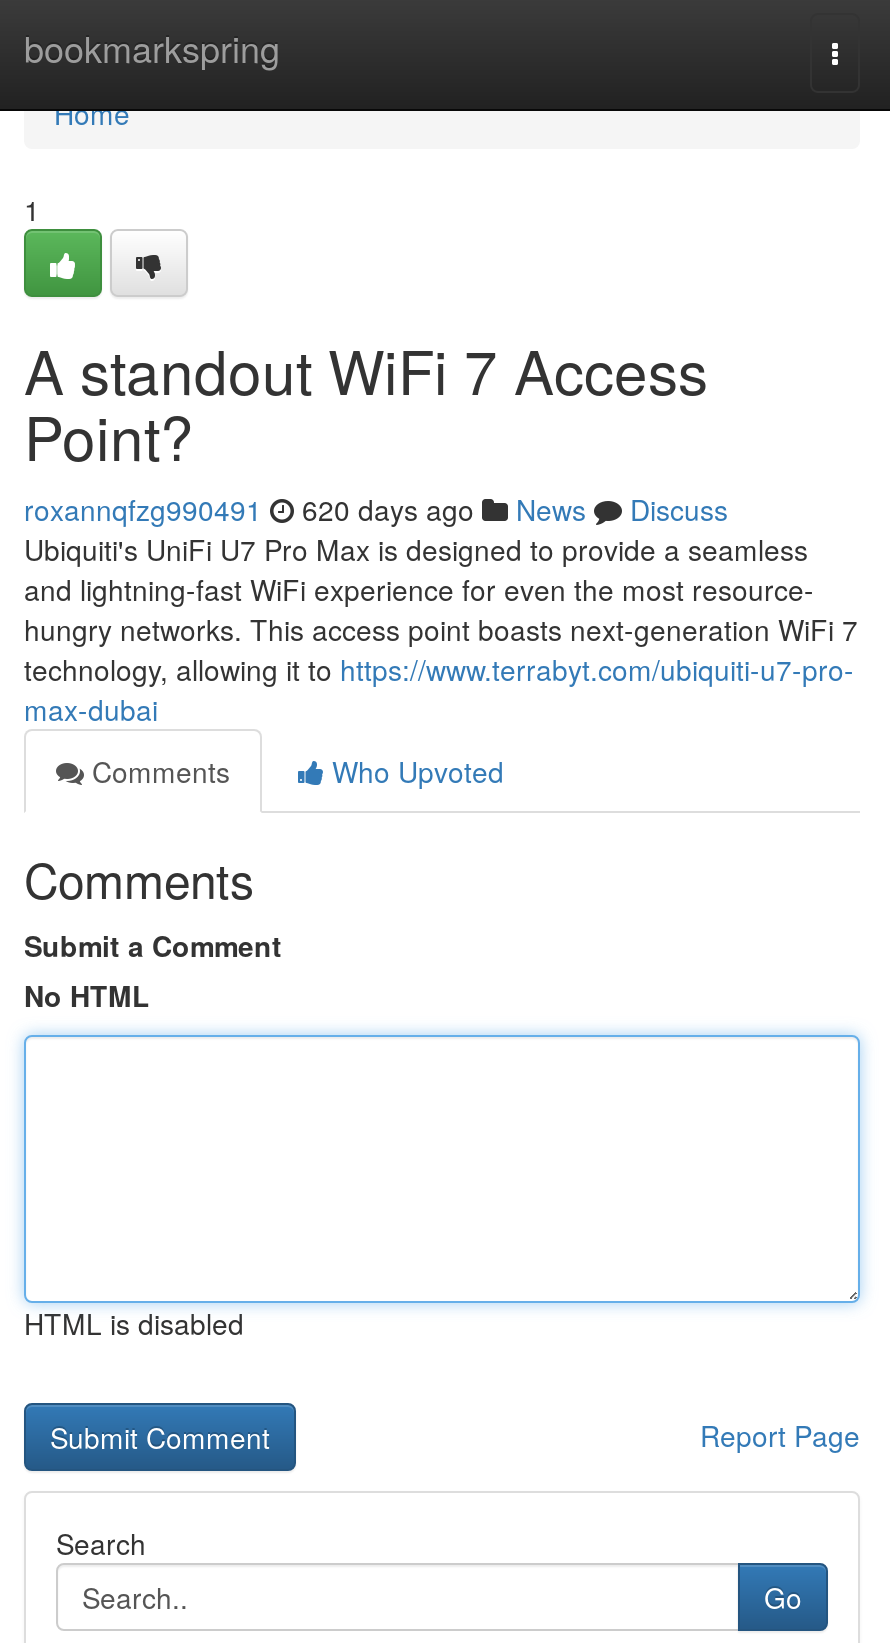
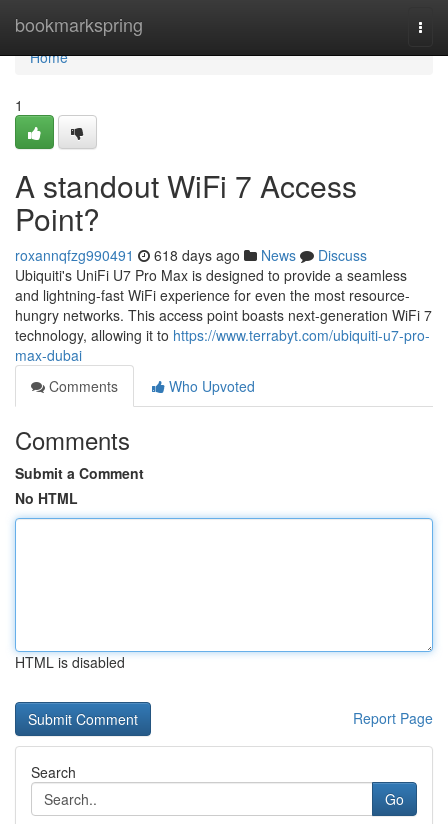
- roxannqfzg990491 620 days ago News Discuss
+ roxannqfzg990491 618 days ago News Discuss
